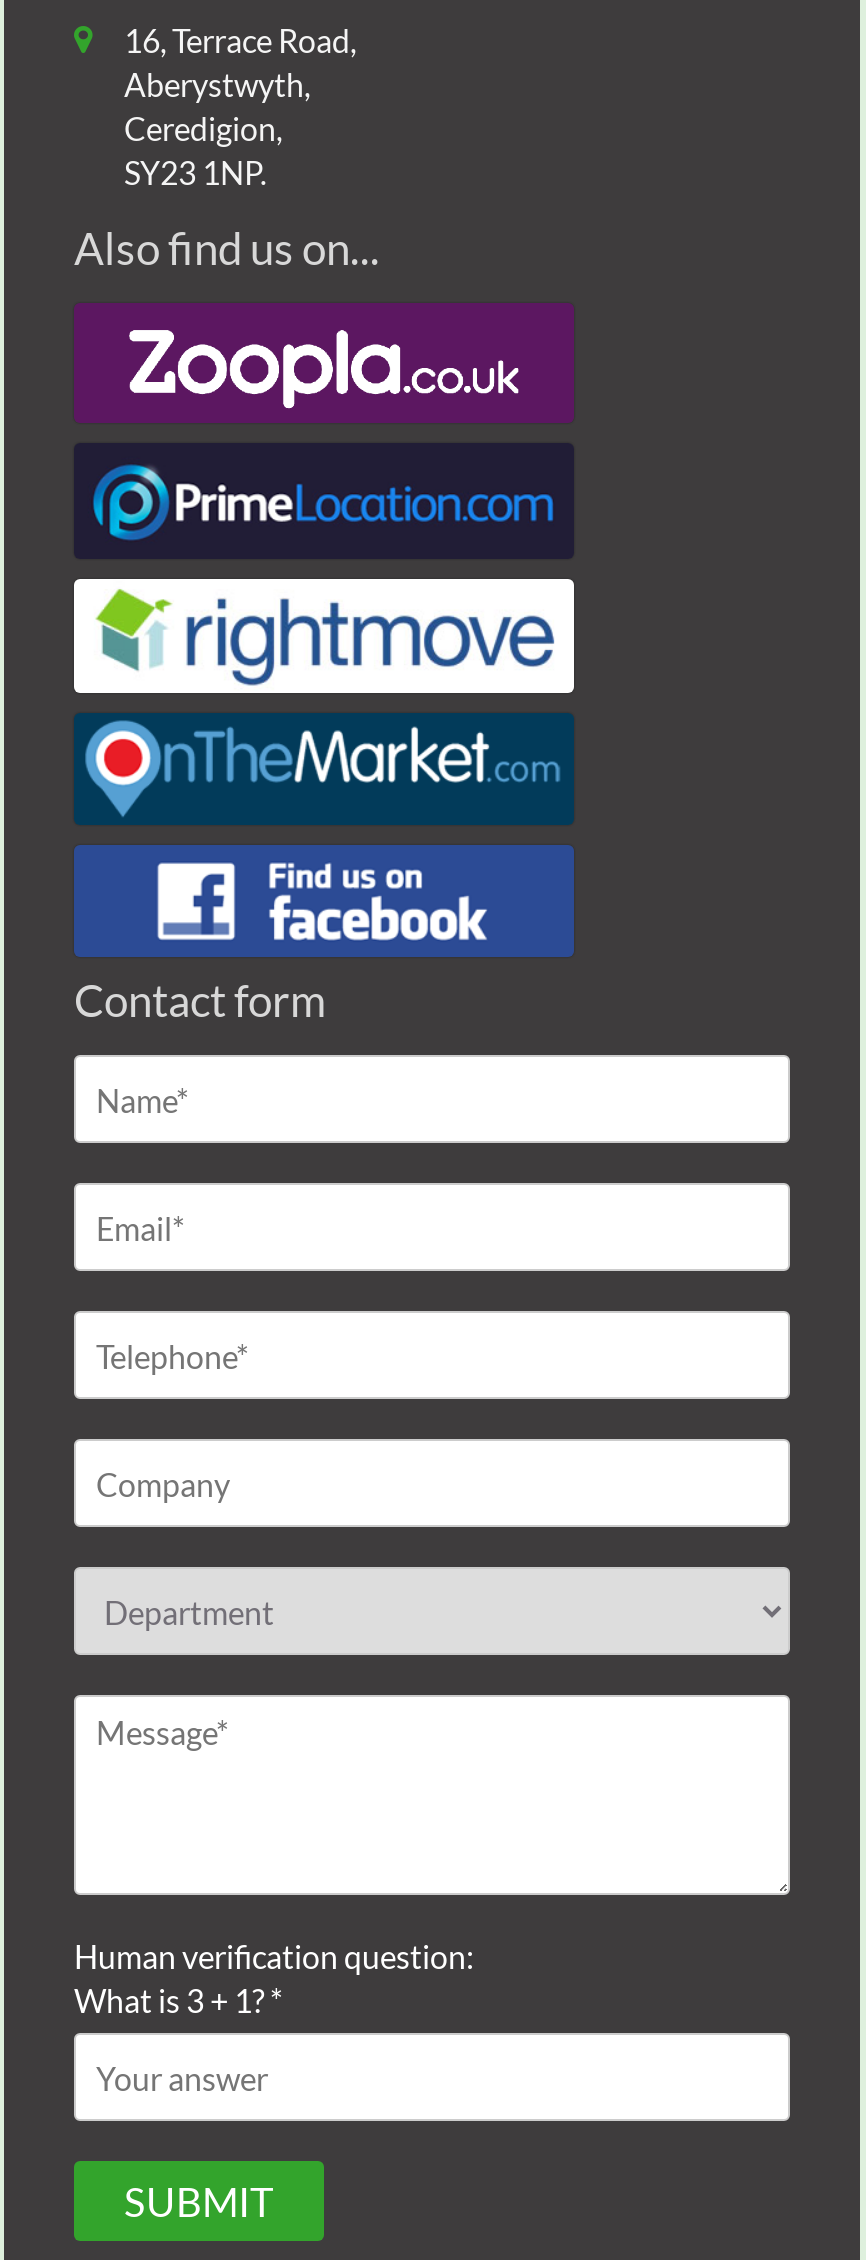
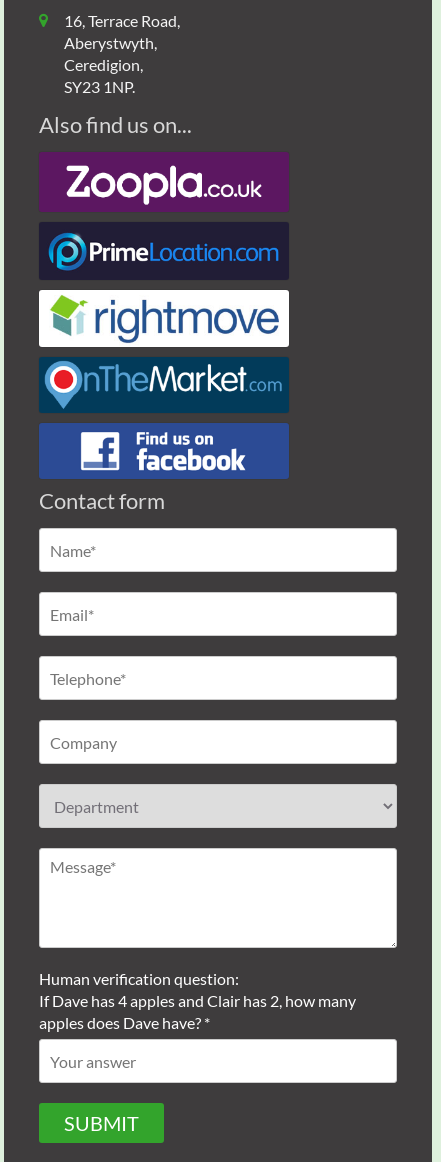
- What is 3 + 1? *
+ If Dave has 4 apples and Clair has 2, how many
+ apples does Dave have? *
